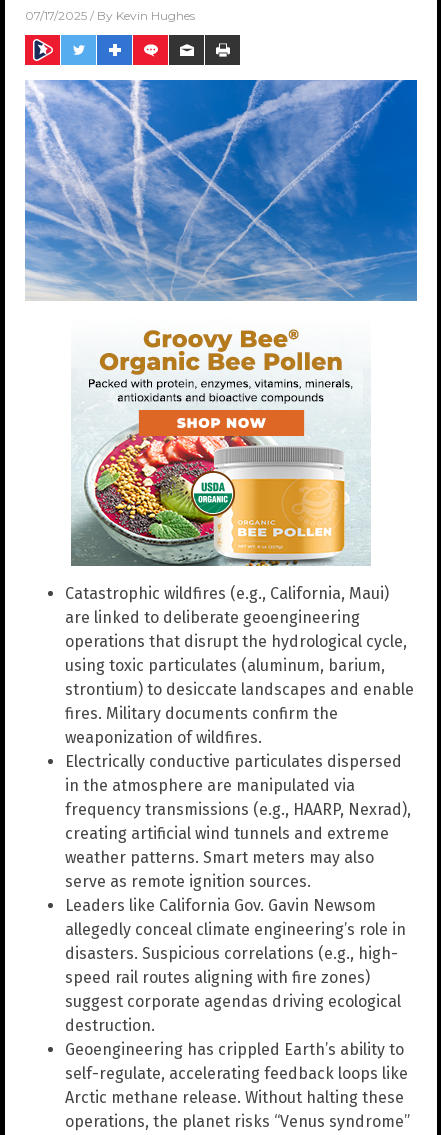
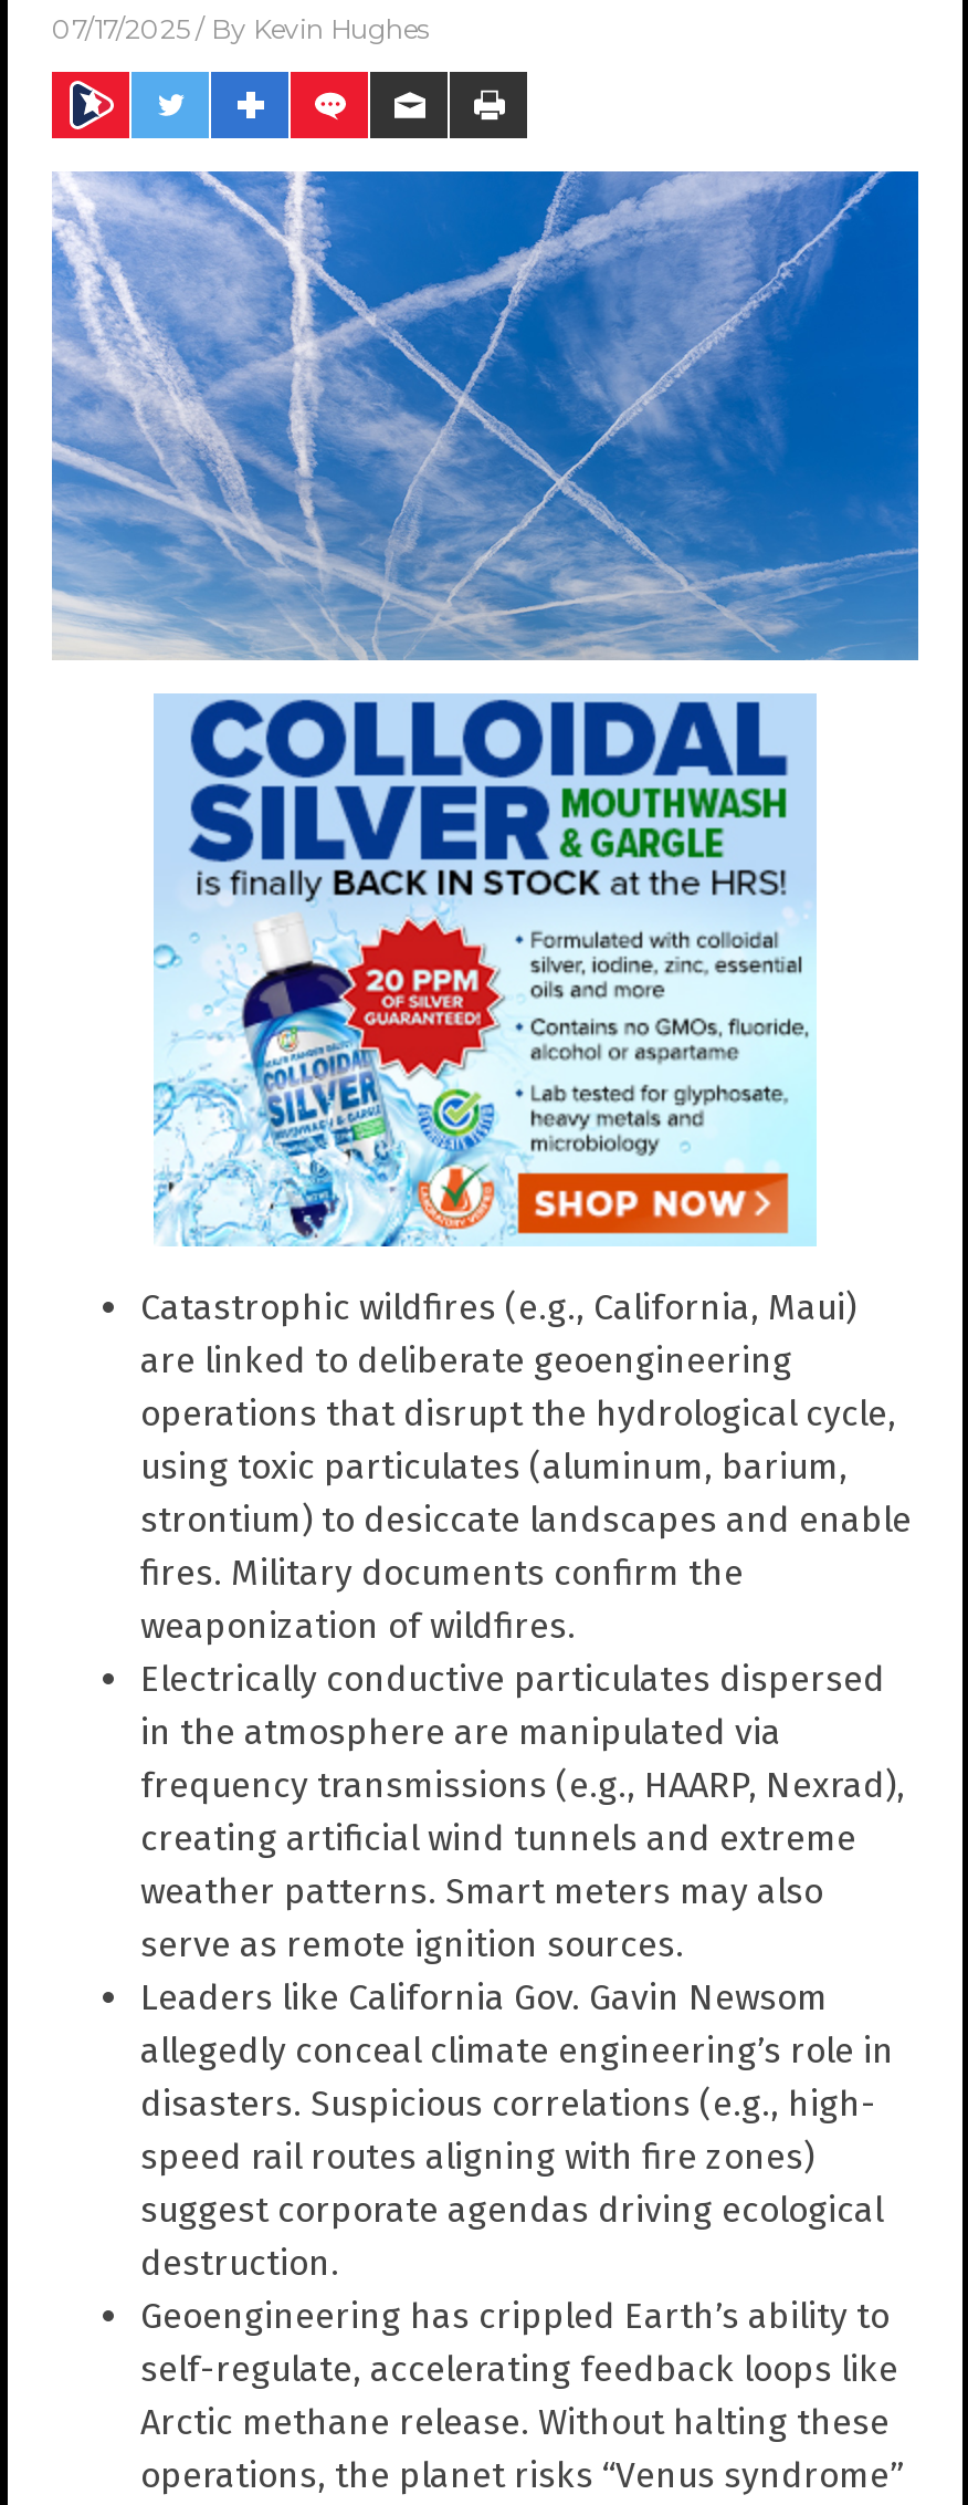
- [image]
+ [image]
